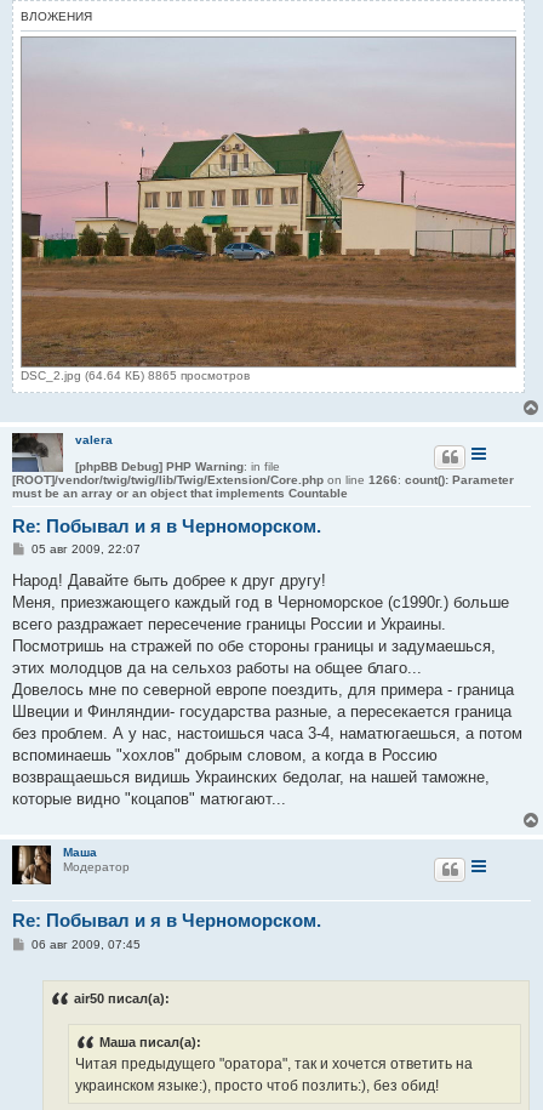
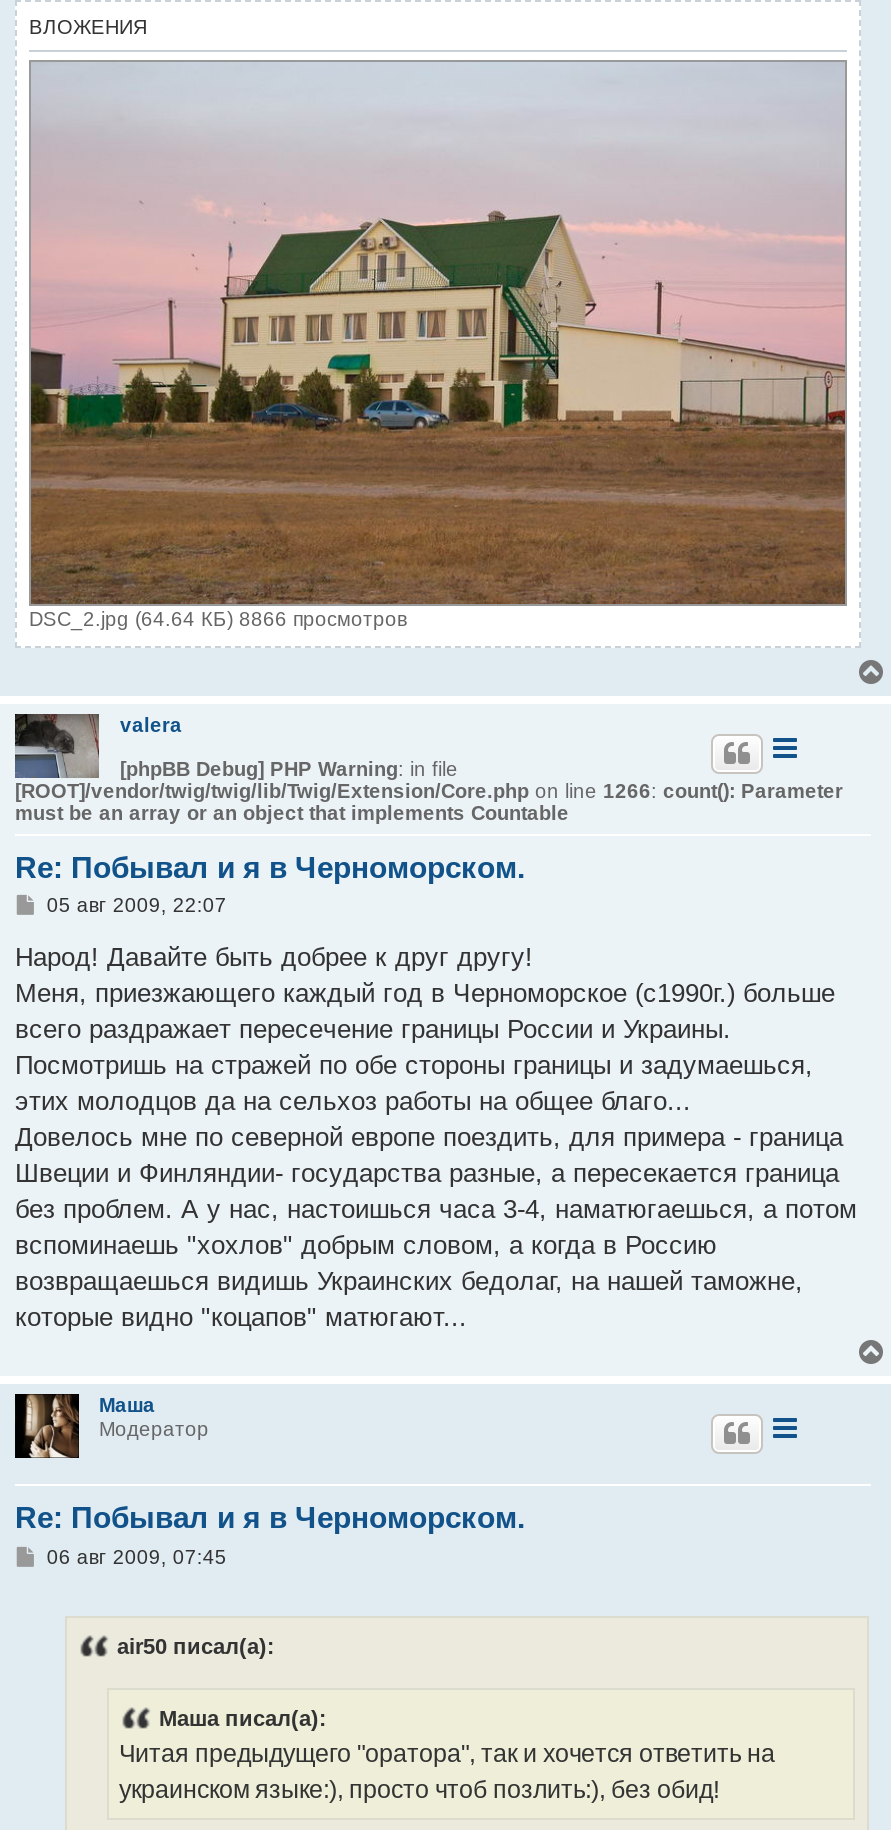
- DSC_2.jpg (64.64 КБ) 8865 просмотров
+ DSC_2.jpg (64.64 КБ) 8866 просмотров
